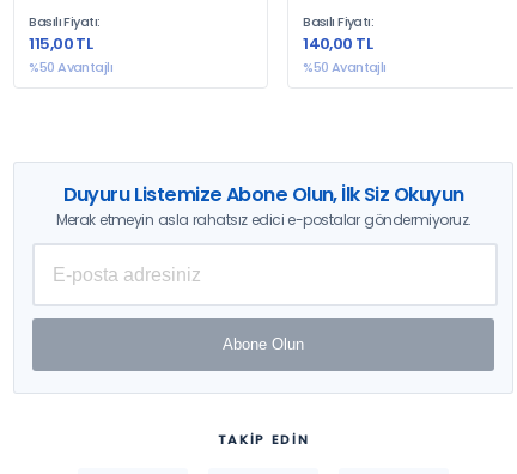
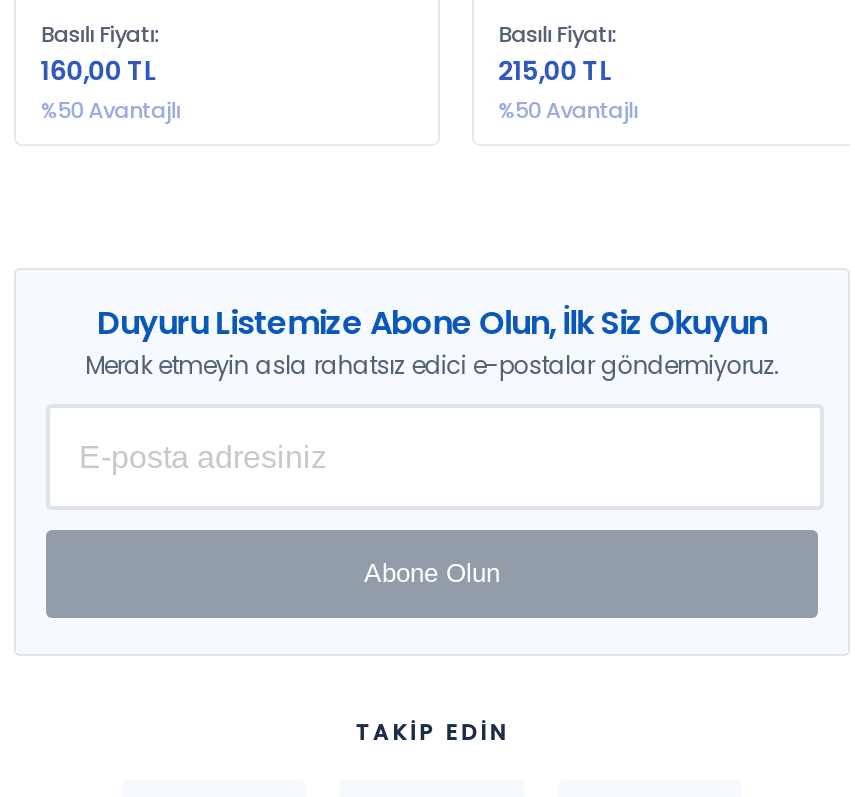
- 115,00 TL
+ 160,00 TL

- 140,00 TL
+ 215,00 TL
